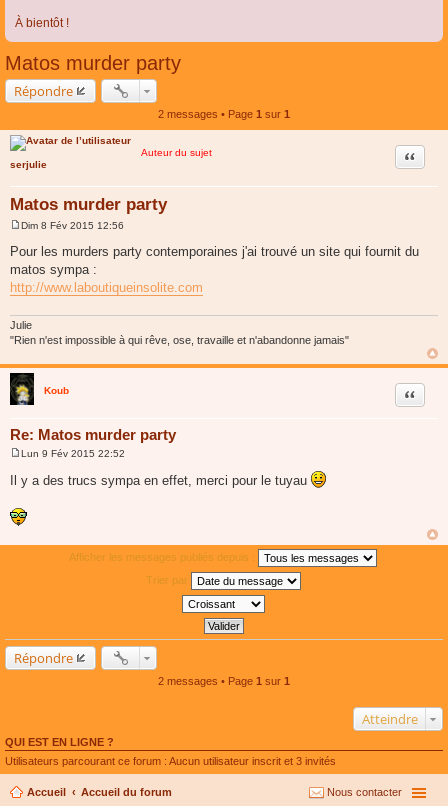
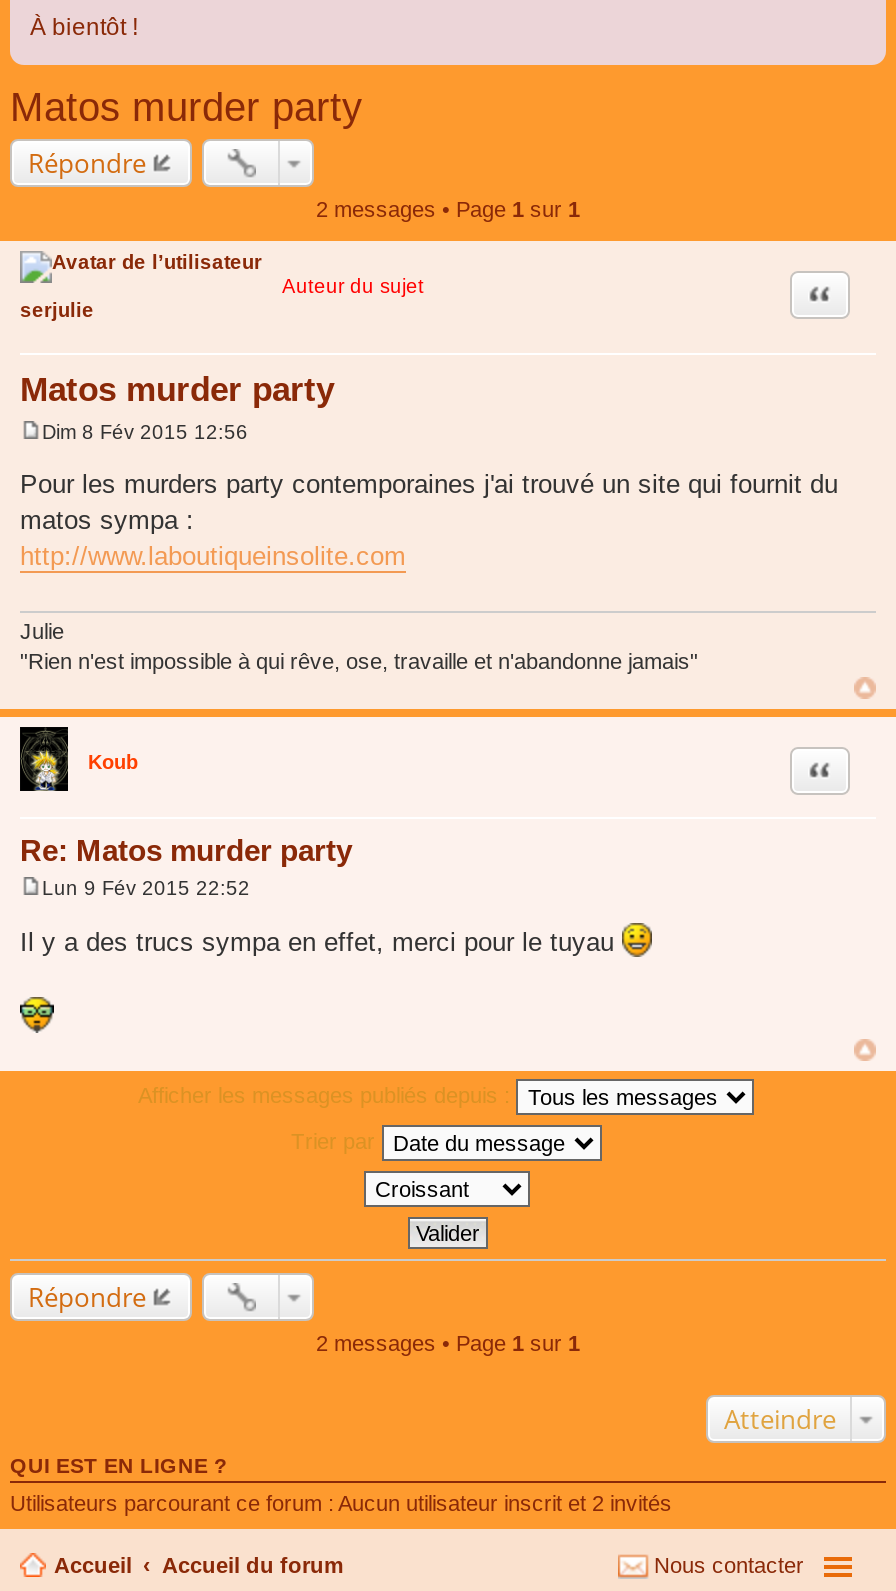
- Utilisateurs parcourant ce forum : Aucun utilisateur inscrit et 3 invités
+ Utilisateurs parcourant ce forum : Aucun utilisateur inscrit et 2 invités
